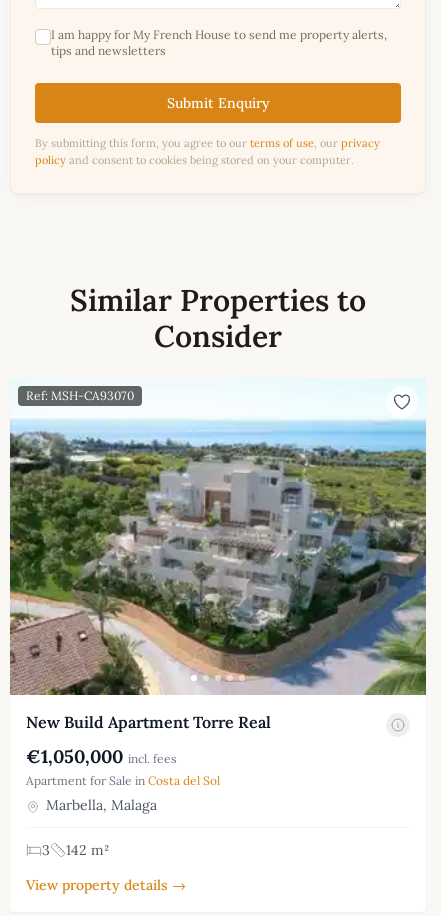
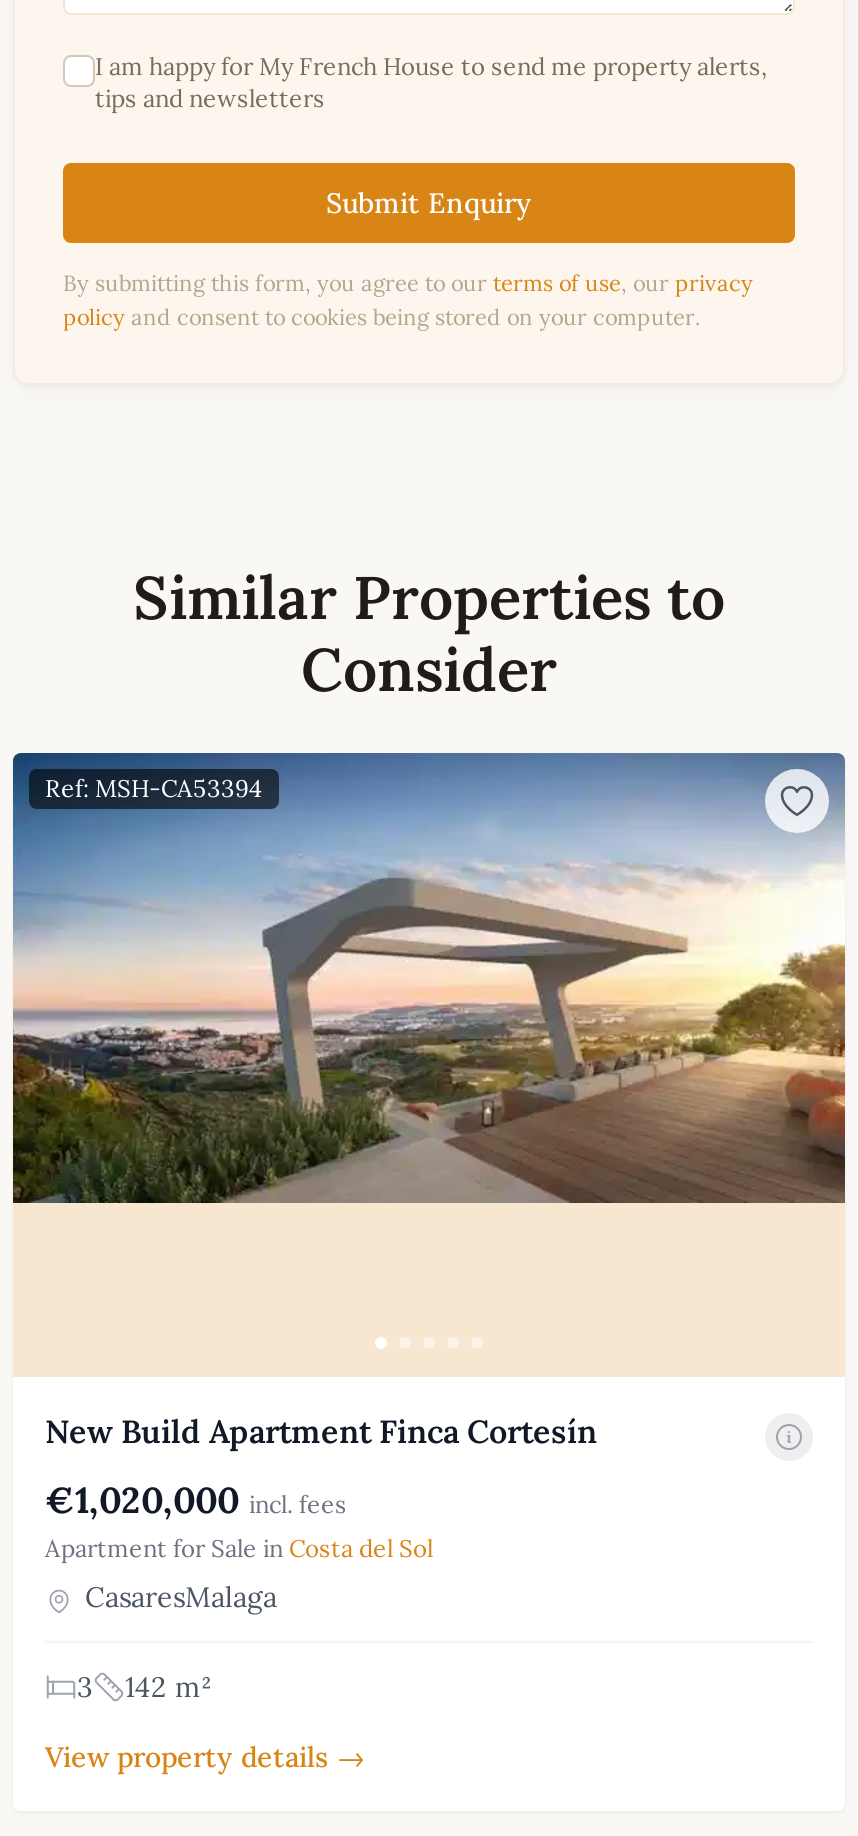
- [image]
- Ref: MSH-CA93070
+ [image]
+ Ref: MSH-CA53394

- New Build Apartment Torre Real
+ New Build Apartment Finca Cortesín

- €1,050,000 incl. fees
+ €1,020,000 incl. fees

- Marbella, Malaga
+ CasaresMalaga
